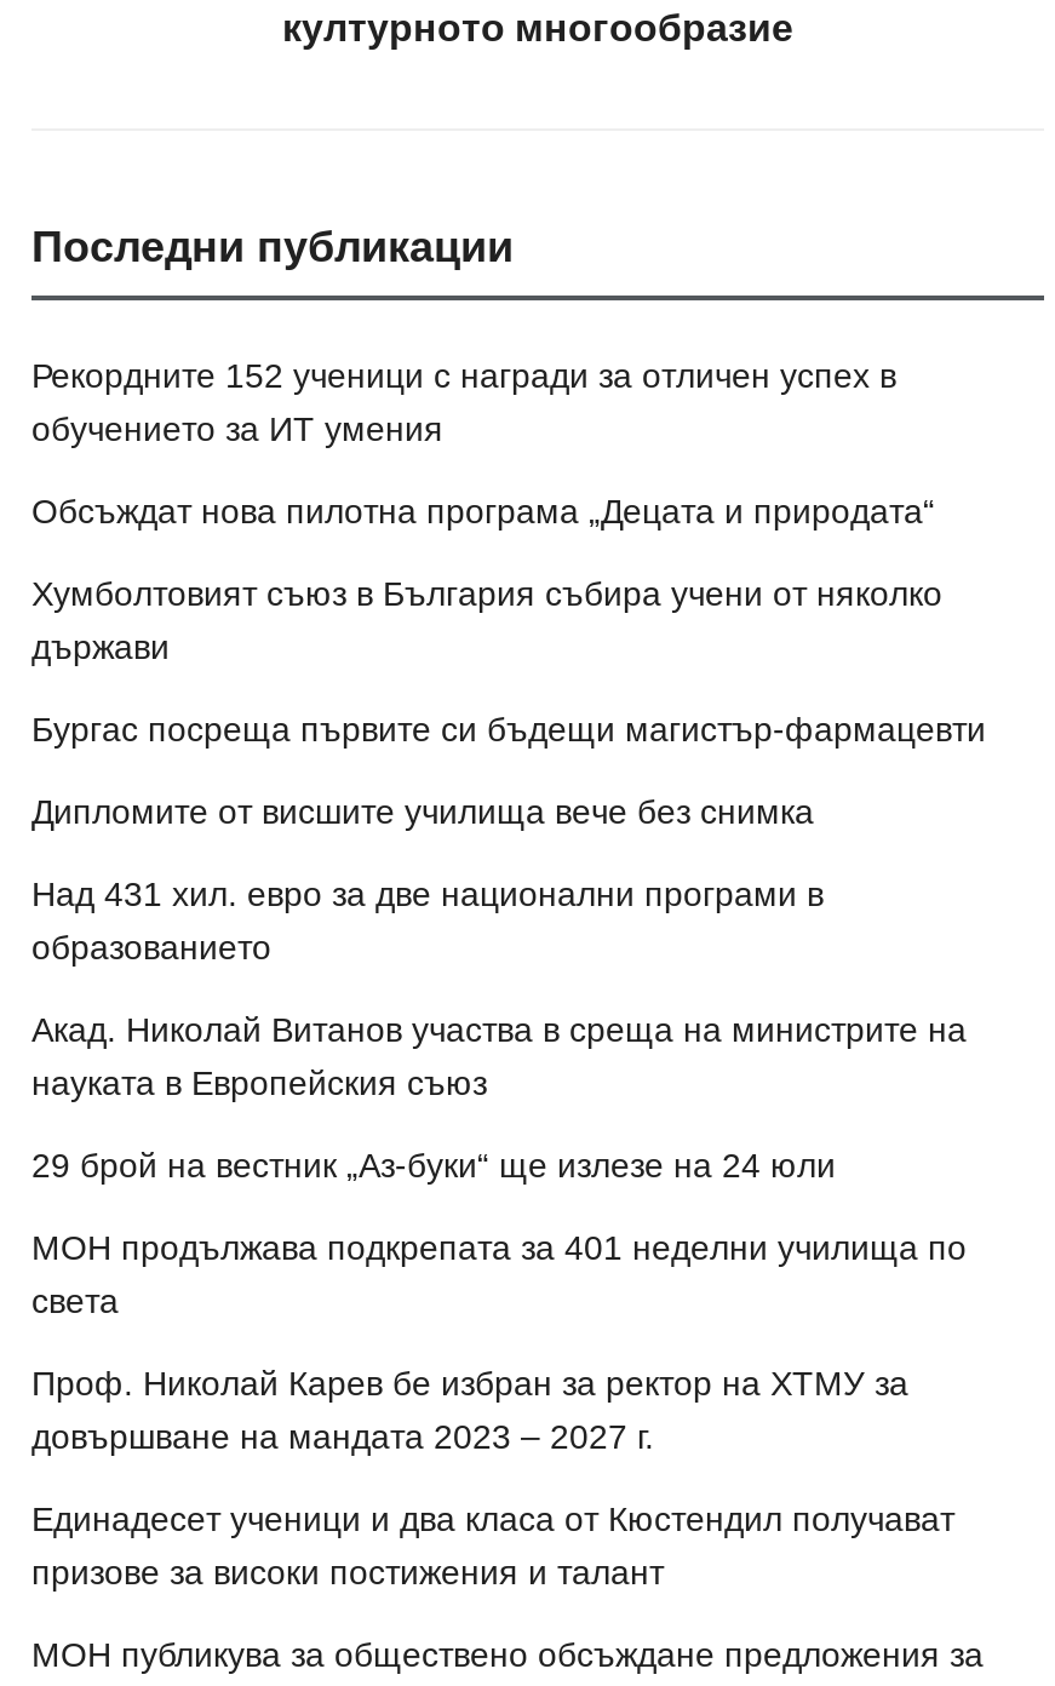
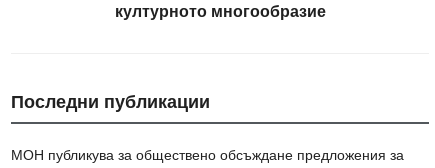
- Рекордните 152 ученици с награди за отличен успех в
- обучението за ИТ умения
- Обсъждат нова пилотна програма „Децата и природата“
- Хумболтовият съюз в България събира учени от няколко
- държави
- Бургас посреща първите си бъдещи магистър-фармацевти
- Дипломите от висшите училища вече без снимка
- Над 431 хил. евро за две национални програми в
- образованието
- Акад. Николай Витанов участва в среща на министрите на
- науката в Европейския съюз
- 29 брой на вестник „Аз-буки“ ще излезе на 24 юли
- МОН продължава подкрепата за 401 неделни училища по
- света
- Проф. Николай Карев бе избран за ректор на ХТМУ за
- довършване на мандата 2023 – 2027 г.
- Единадесет ученици и два класа от Кюстендил получават
- призове за високи постижения и талант
